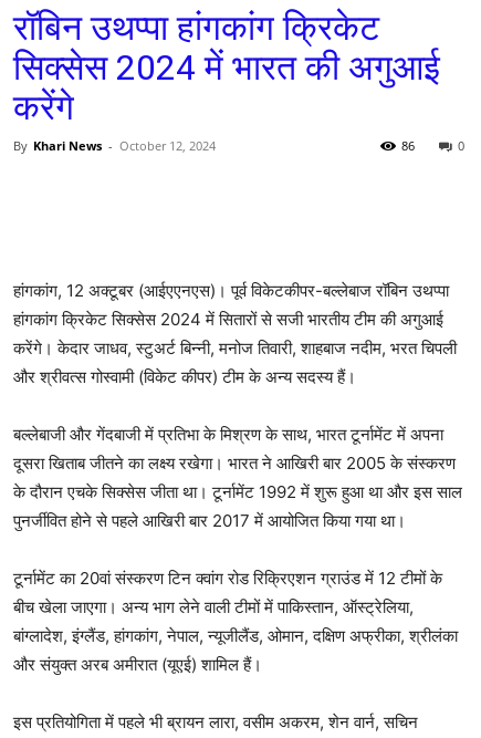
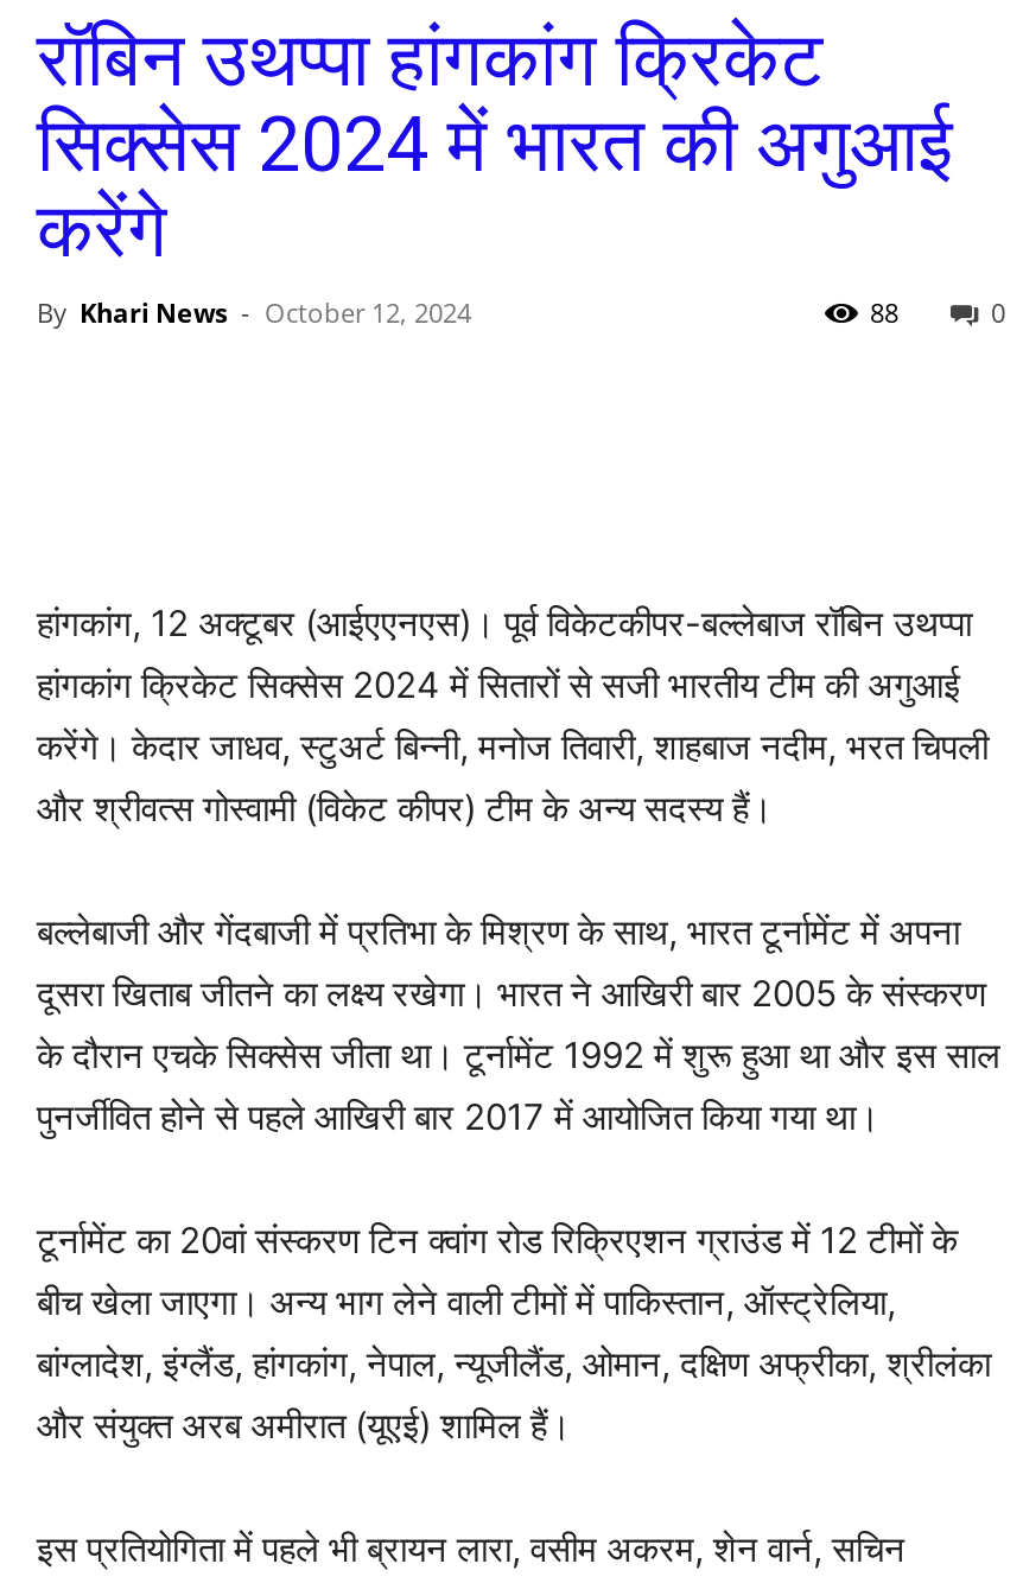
- 86
+ 88
